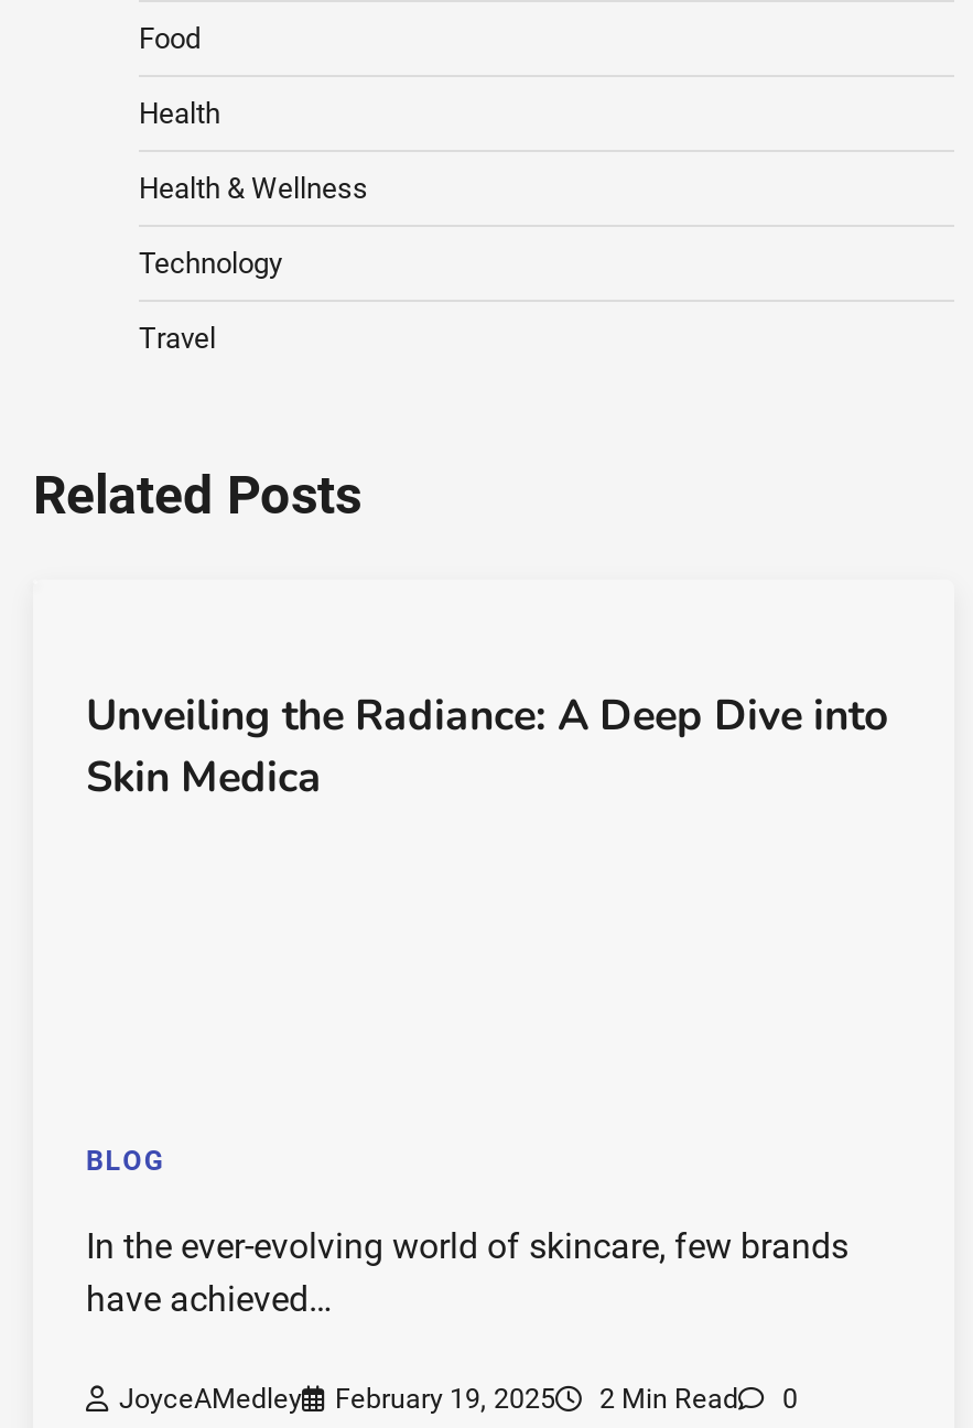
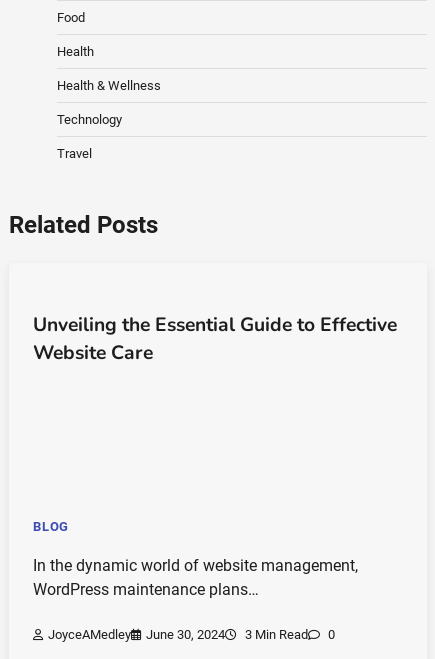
- Unveiling the Radiance: A Deep Dive into
- Skin Medica
+ Unveiling the Essential Guide to Effective
+ Website Care

- In the ever-evolving world of skincare, few brands
- have achieved…
+ In the dynamic world of website management,
+ WordPress maintenance plans…

- February 19, 2025
- 2 Min Read
+ June 30, 2024
+ 3 Min Read
